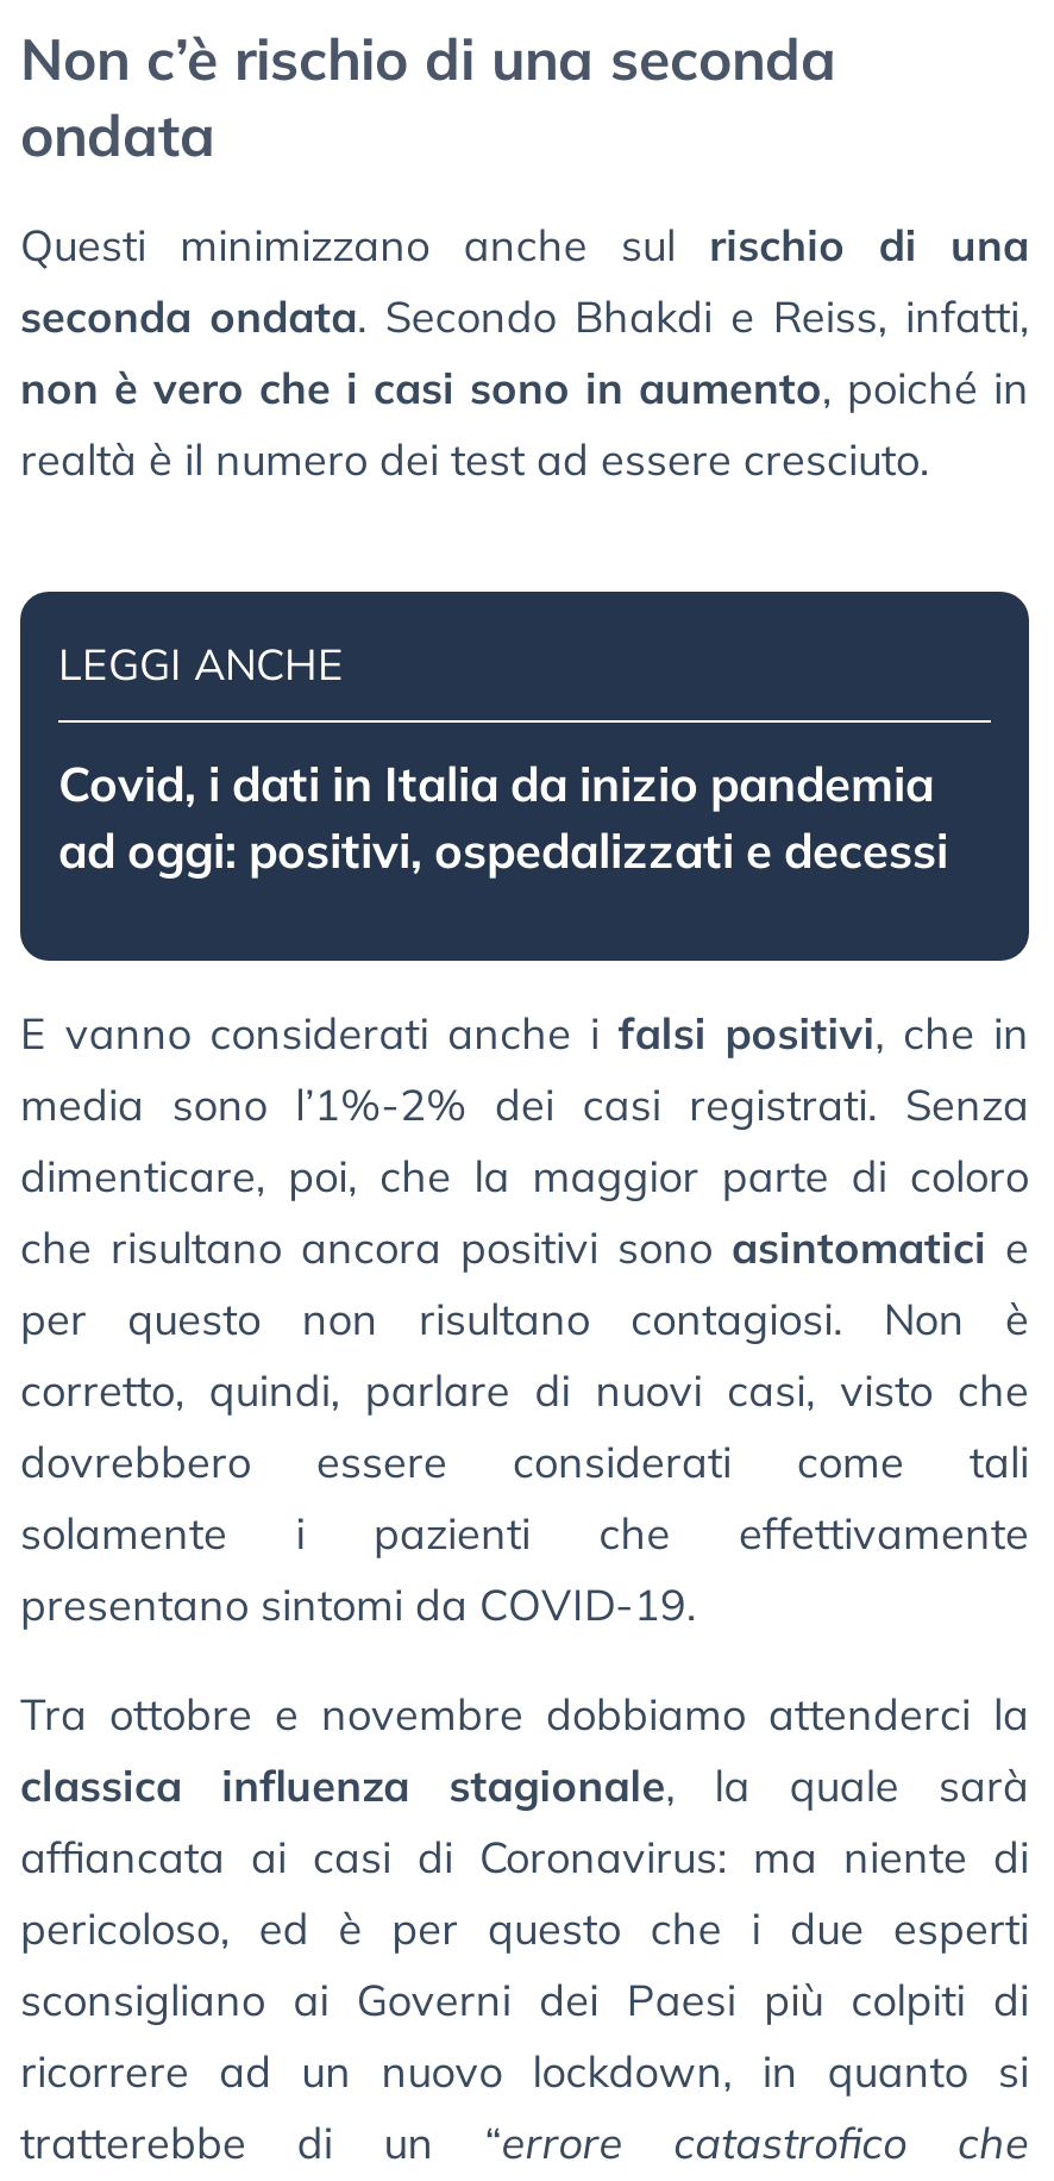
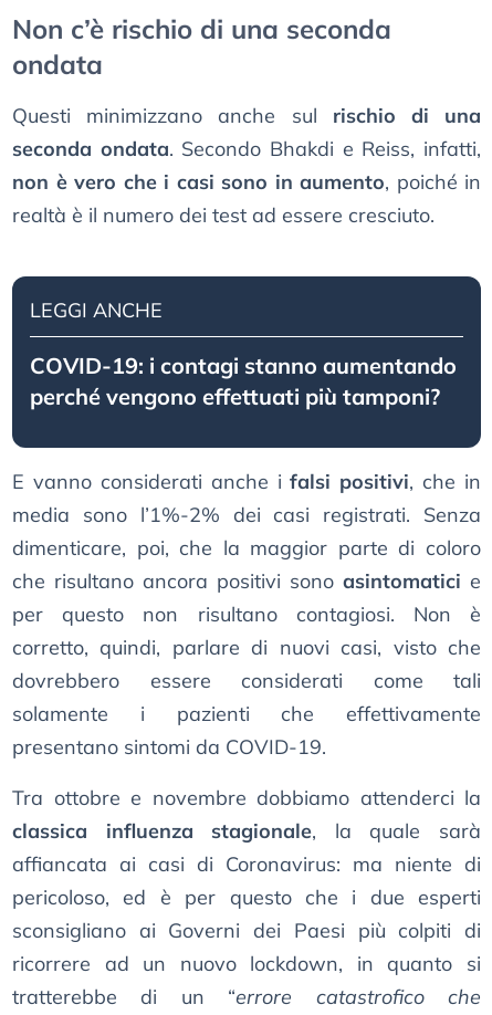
- Covid, i dati in Italia da inizio pandemia
- ad oggi: positivi, ospedalizzati e decessi
+ COVID-19: i contagi stanno aumentando
+ perché vengono effettuati più tamponi?
